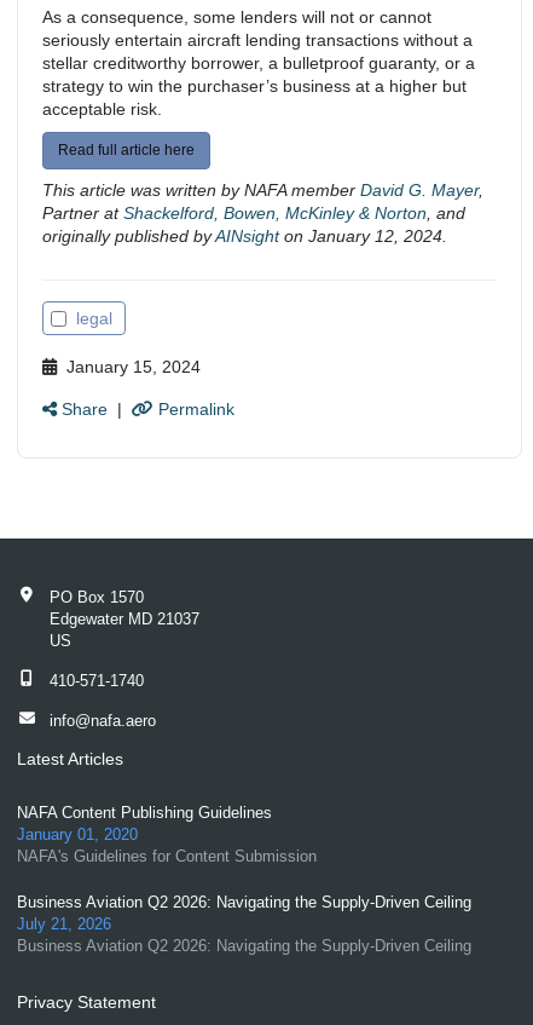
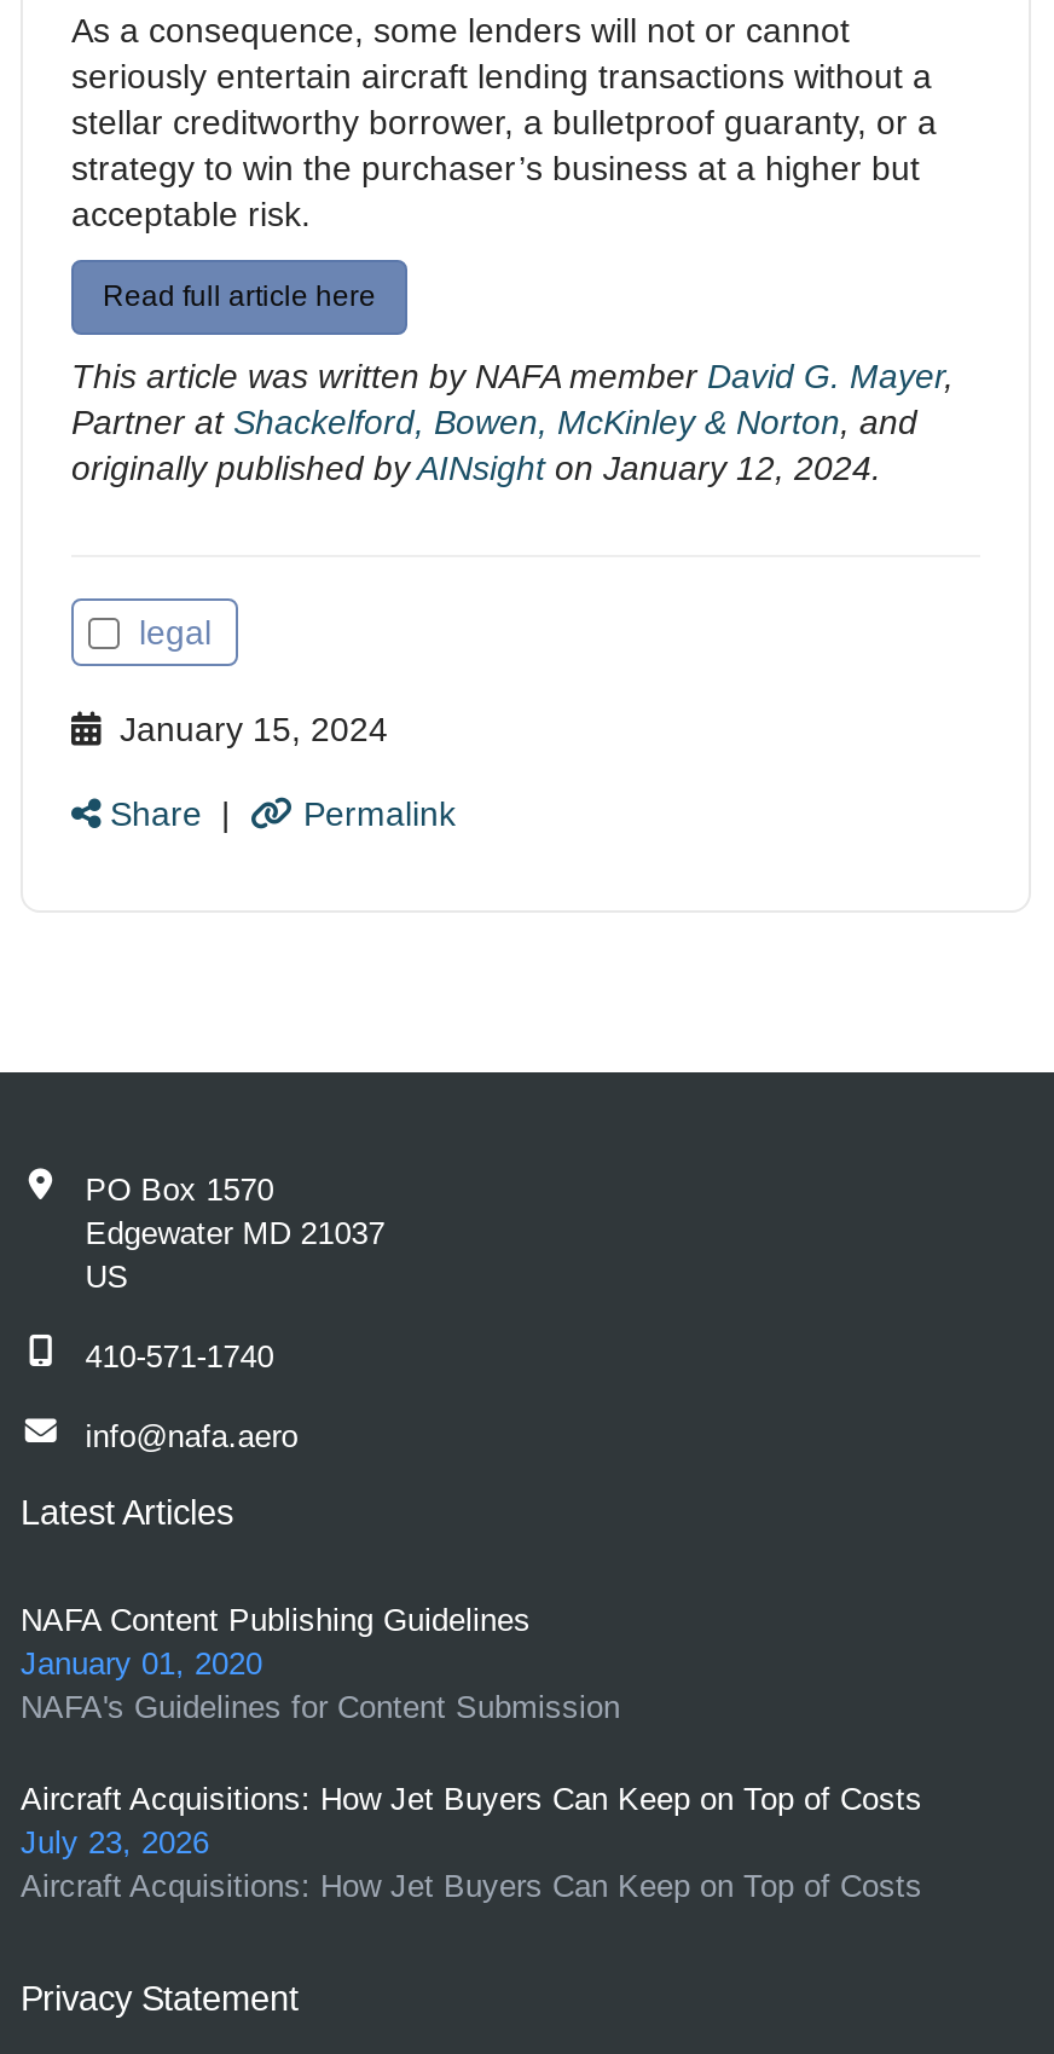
- Business Aviation Q2 2026: Navigating the Supply-Driven Ceiling
- July 21, 2026
- Business Aviation Q2 2026: Navigating the Supply-Driven Ceiling
+ Aircraft Acquisitions: How Jet Buyers Can Keep on Top of Costs
+ July 23, 2026
+ Aircraft Acquisitions: How Jet Buyers Can Keep on Top of Costs
